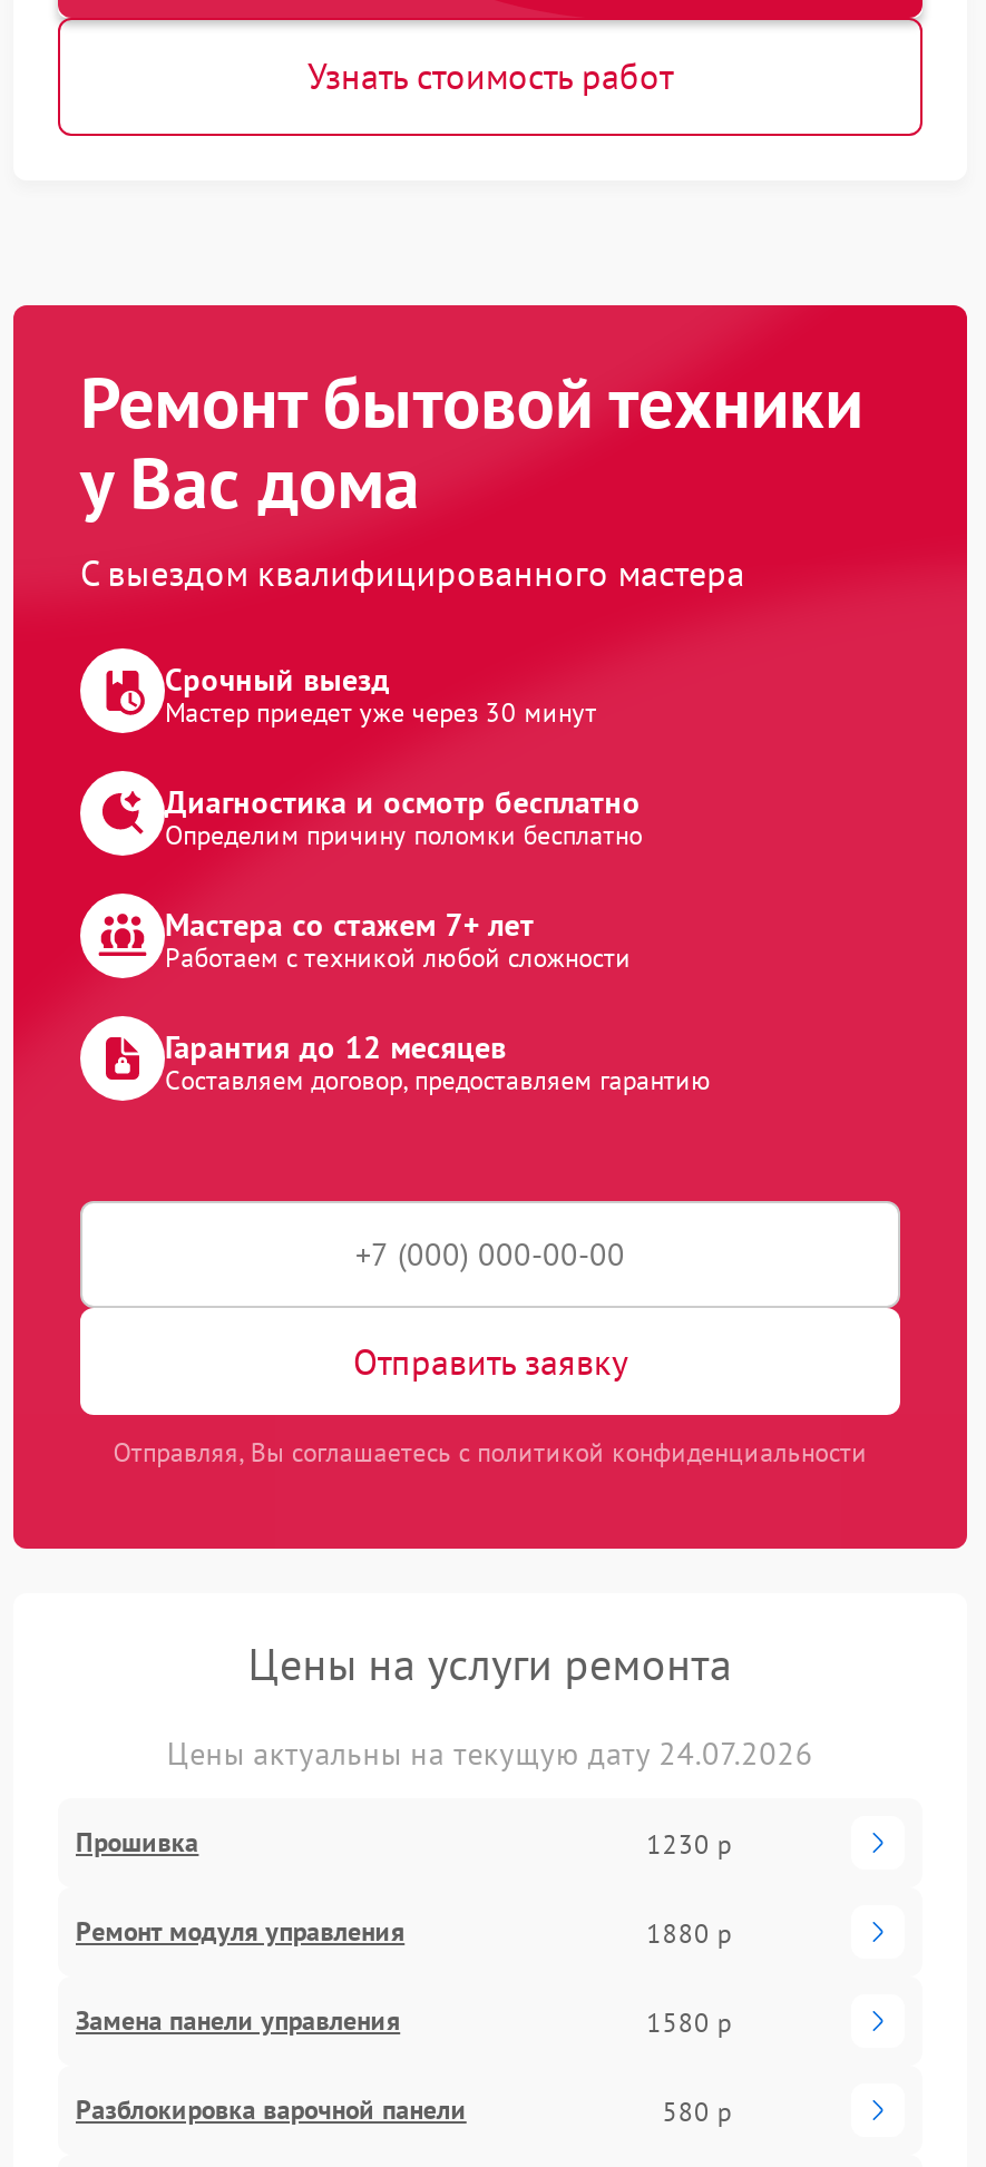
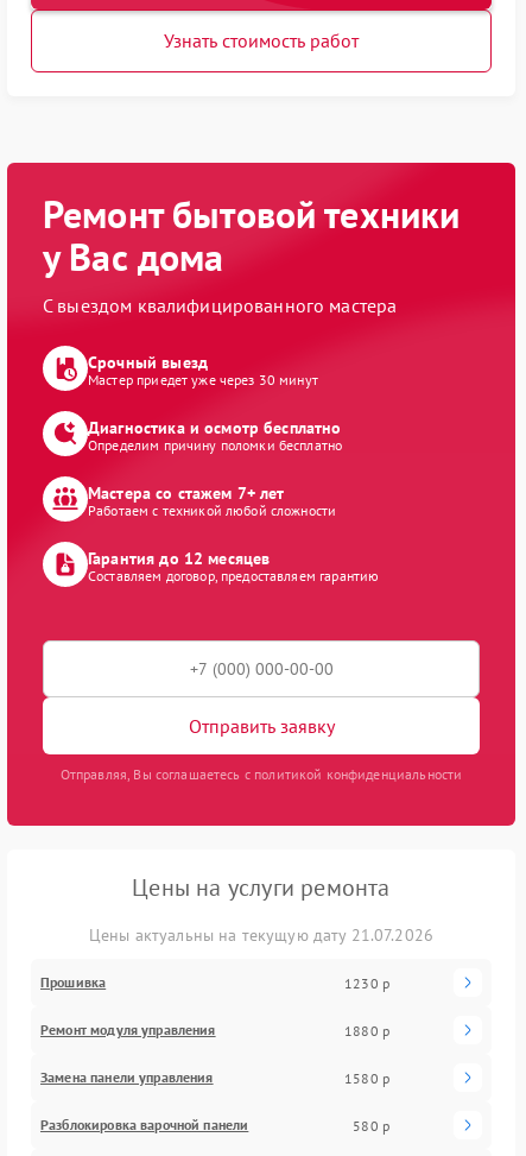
- Цены актуальны на текущую дату 24.07.2026
+ Цены актуальны на текущую дату 21.07.2026
